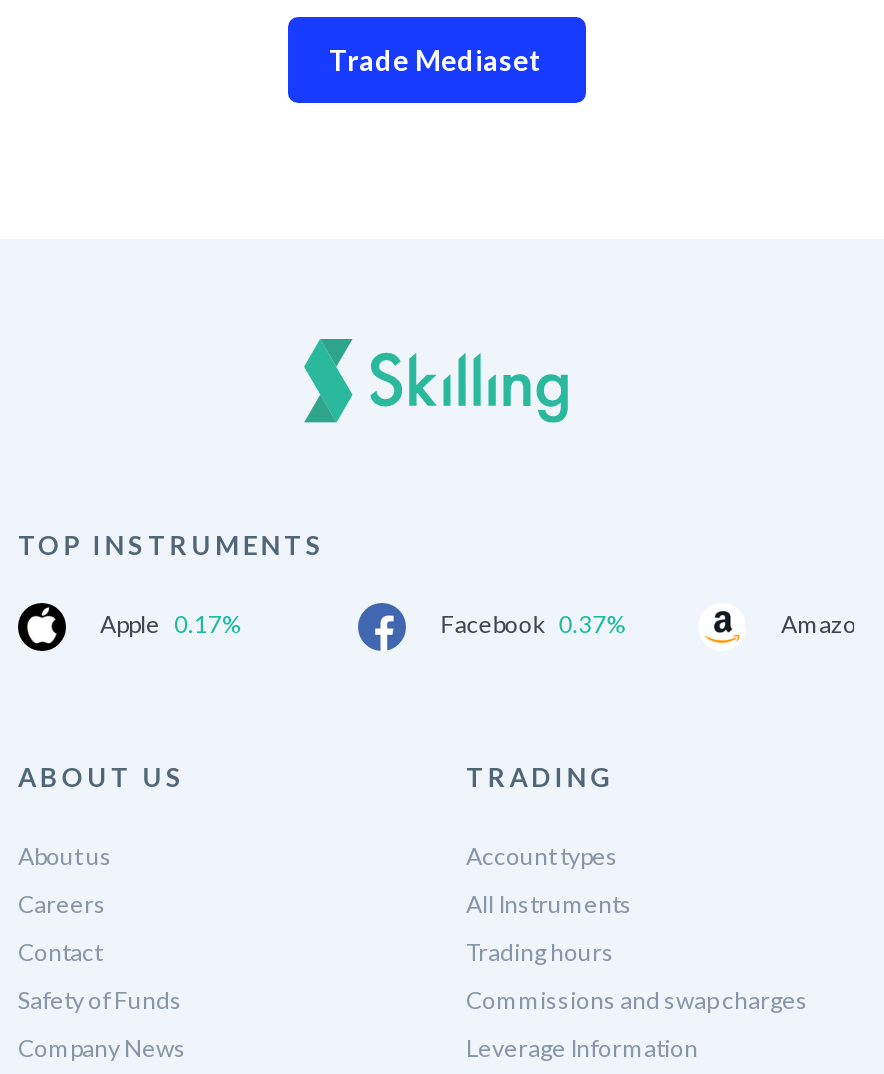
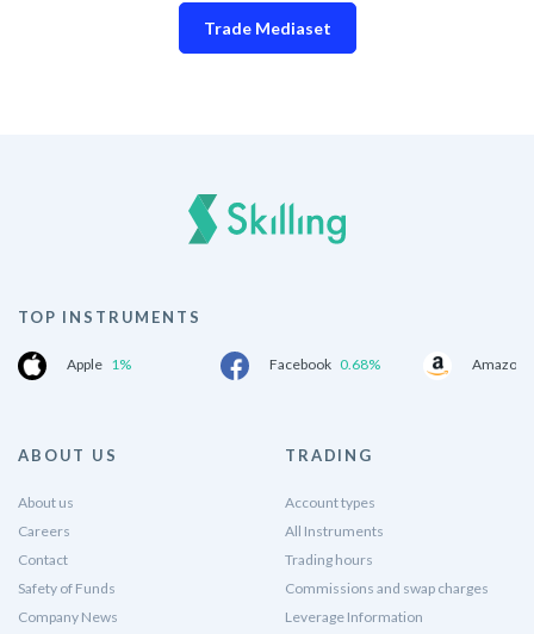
- Apple 0.17%
+ Apple 1%

- Facebook 0.37%
+ Facebook 0.68%
